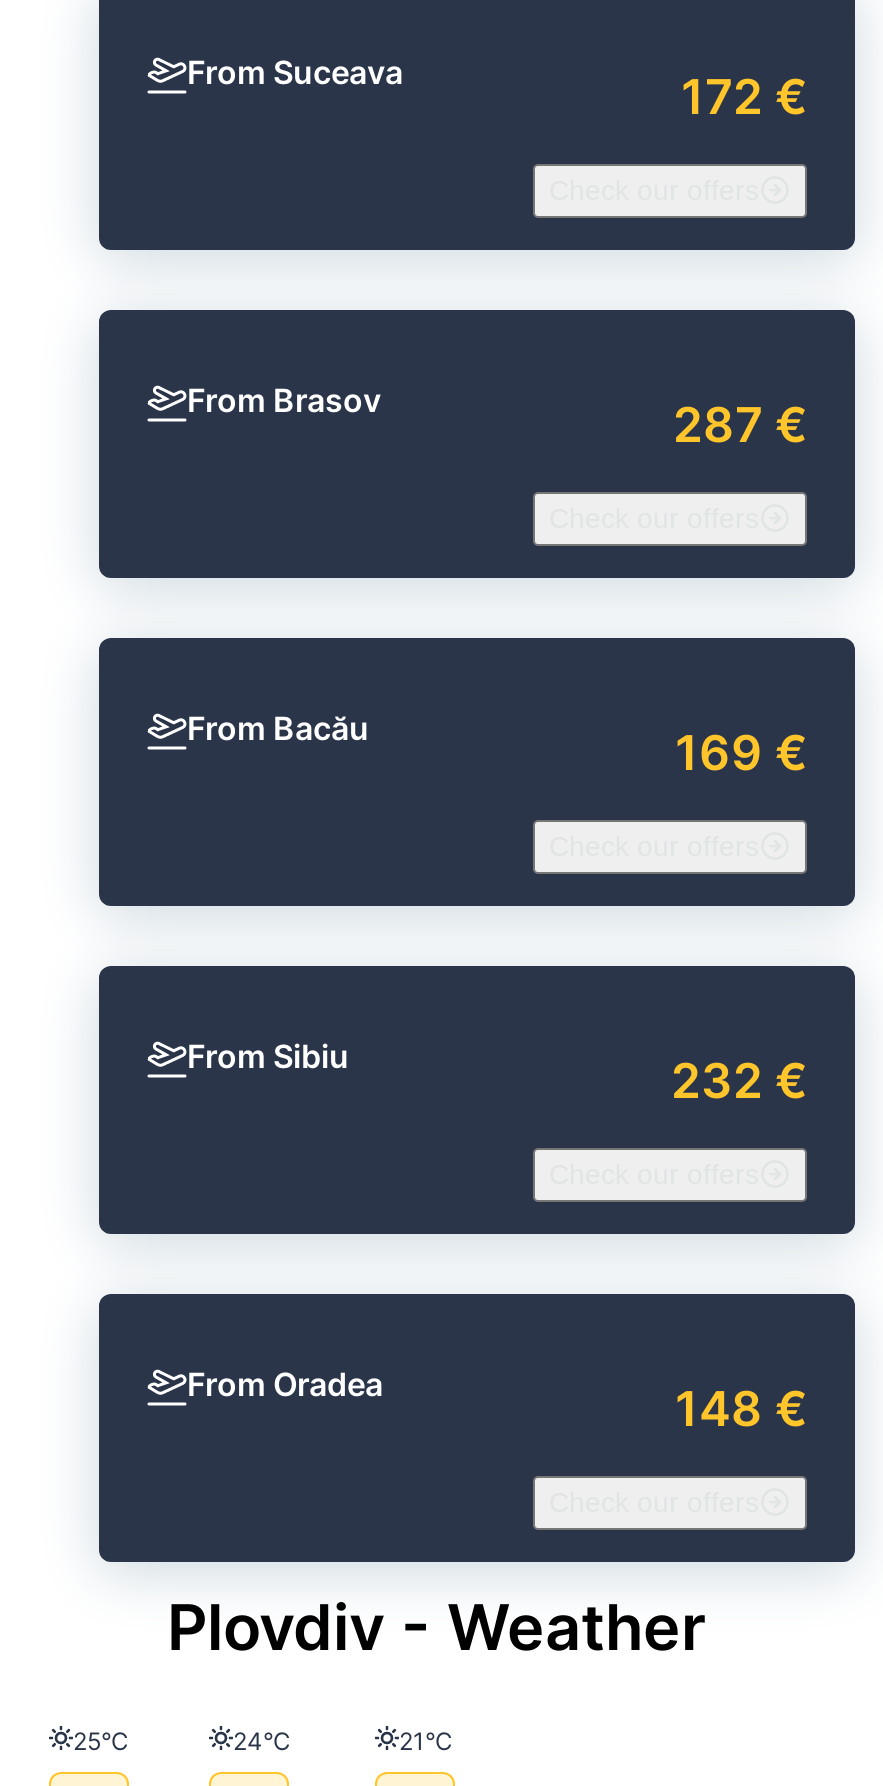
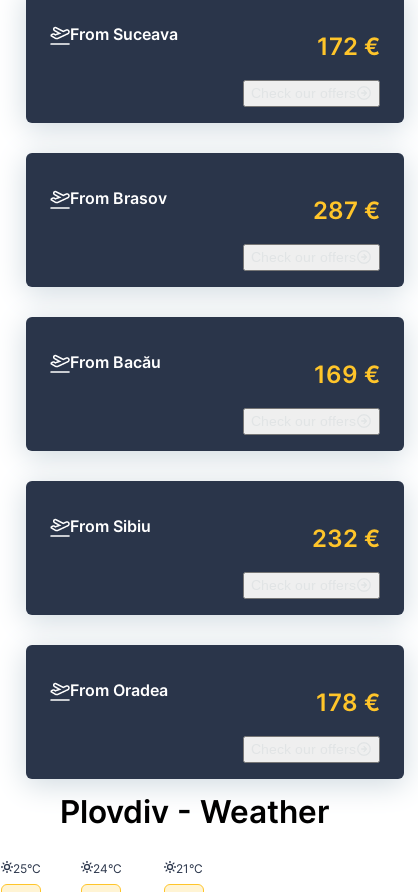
- 148 €
+ 178 €
